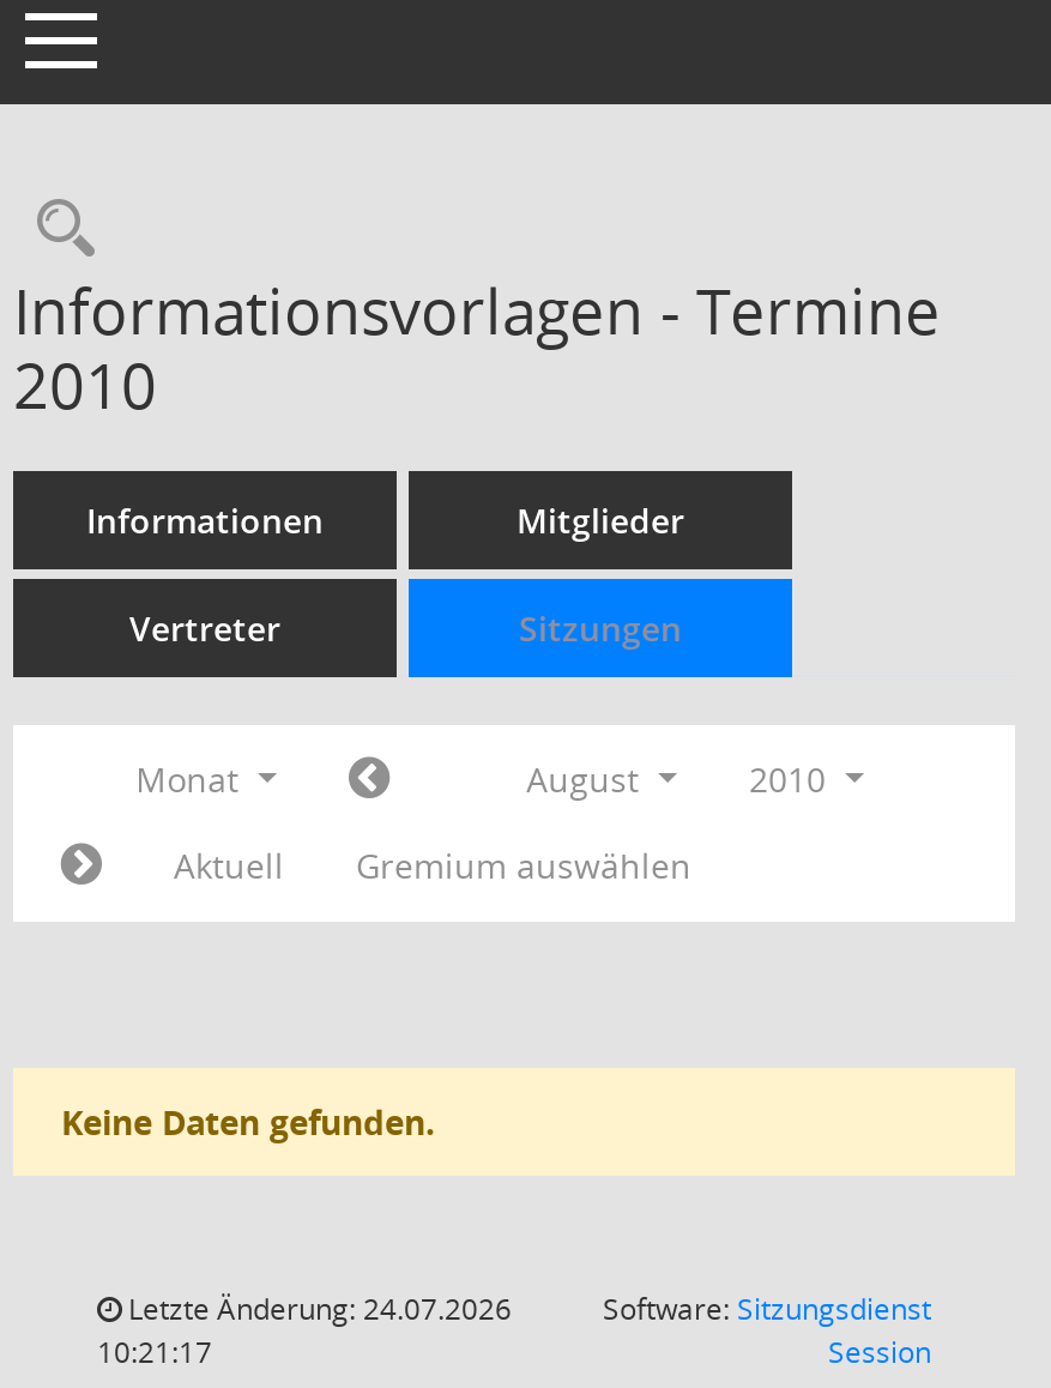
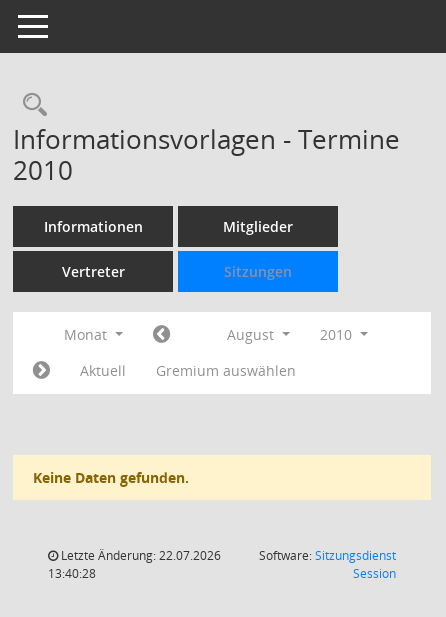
- Letzte Änderung: 24.07.2026
+ Letzte Änderung: 22.07.2026

- 10:21:17
+ 13:40:28
